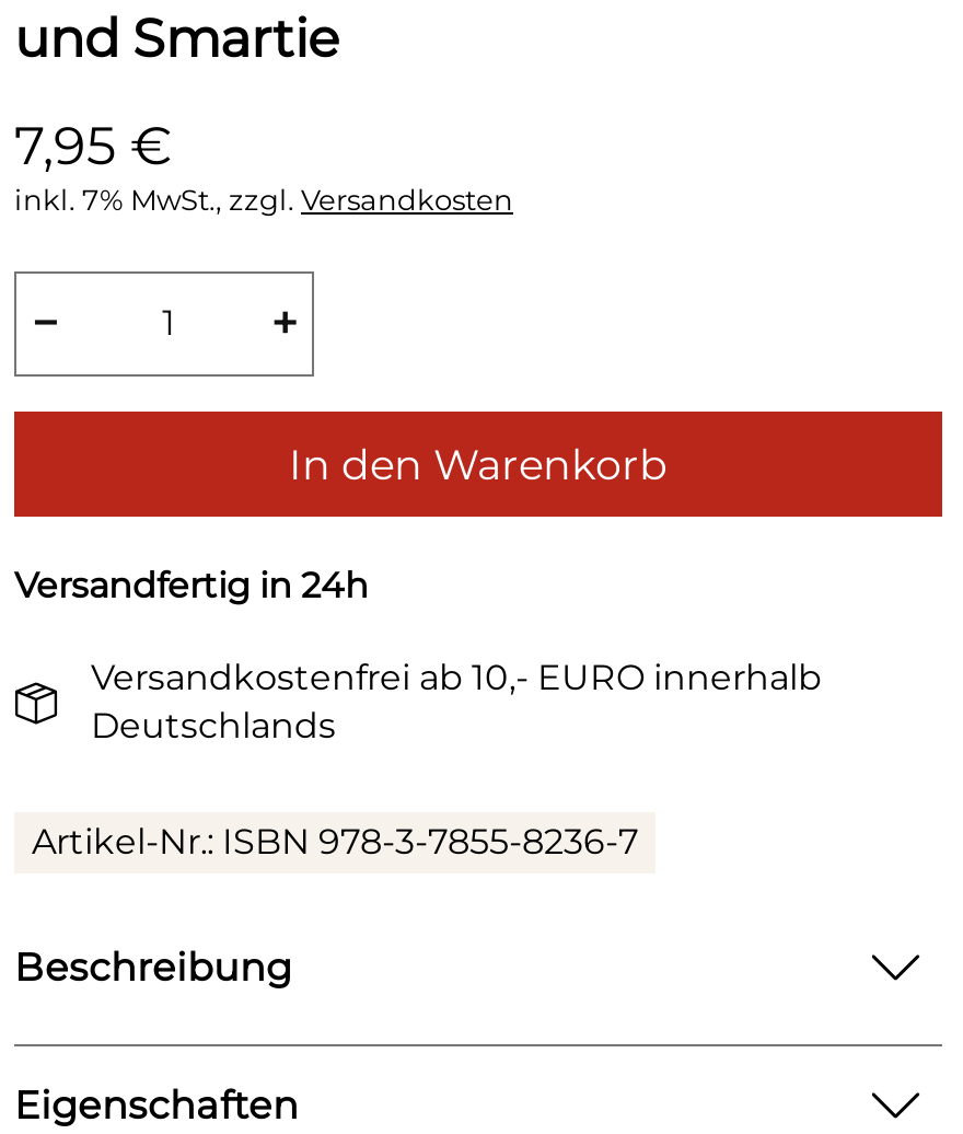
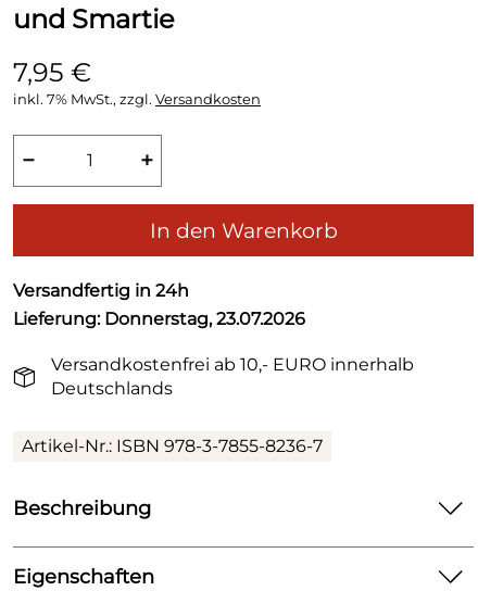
+ Lieferung: Donnerstag, 23.07.2026
